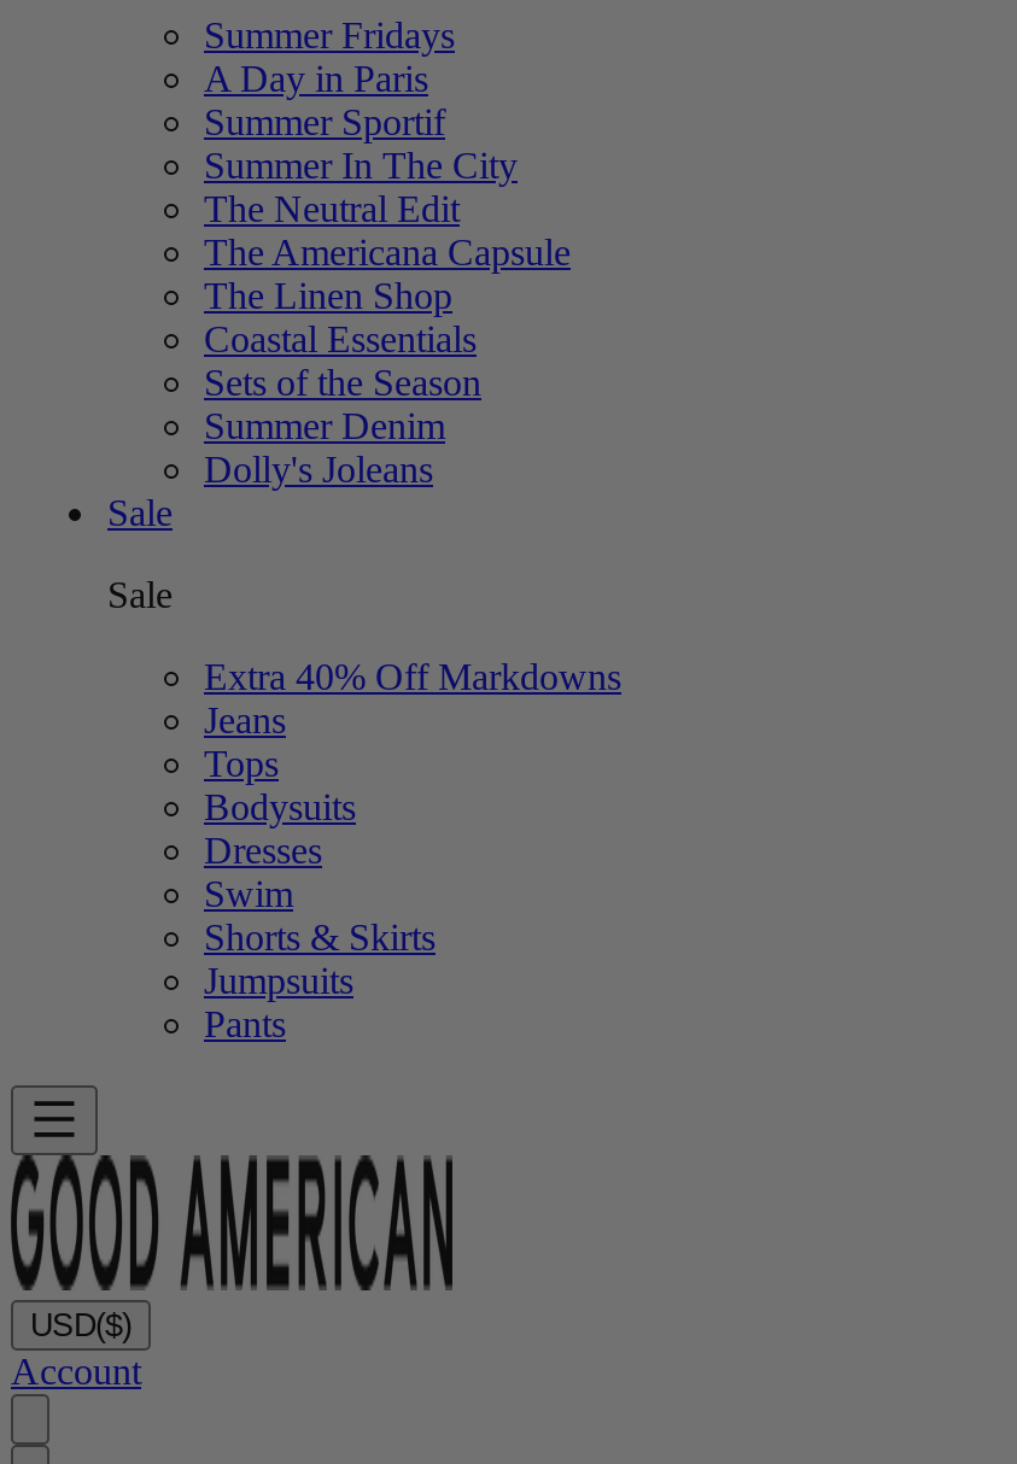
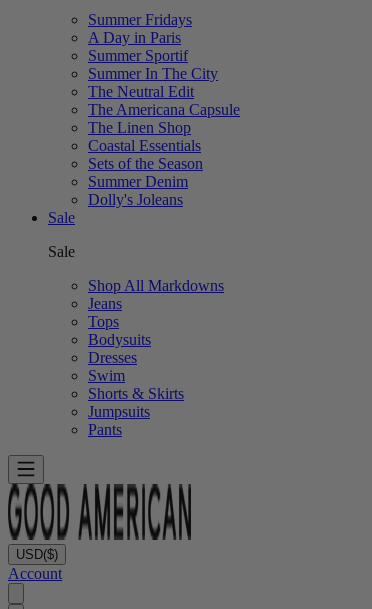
- Extra 40% Off Markdowns
+ Shop All Markdowns
